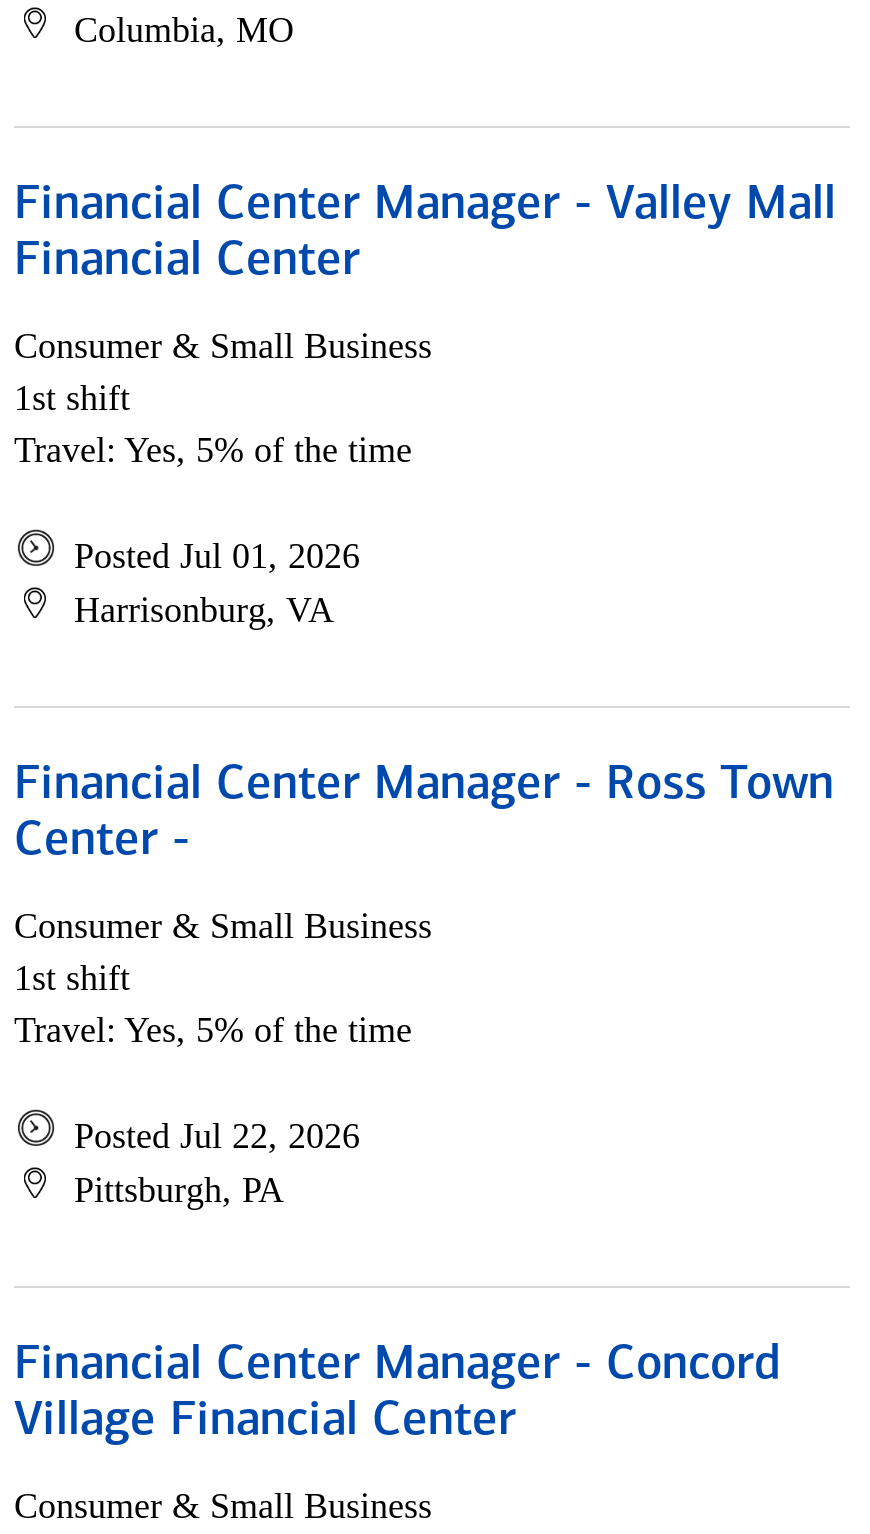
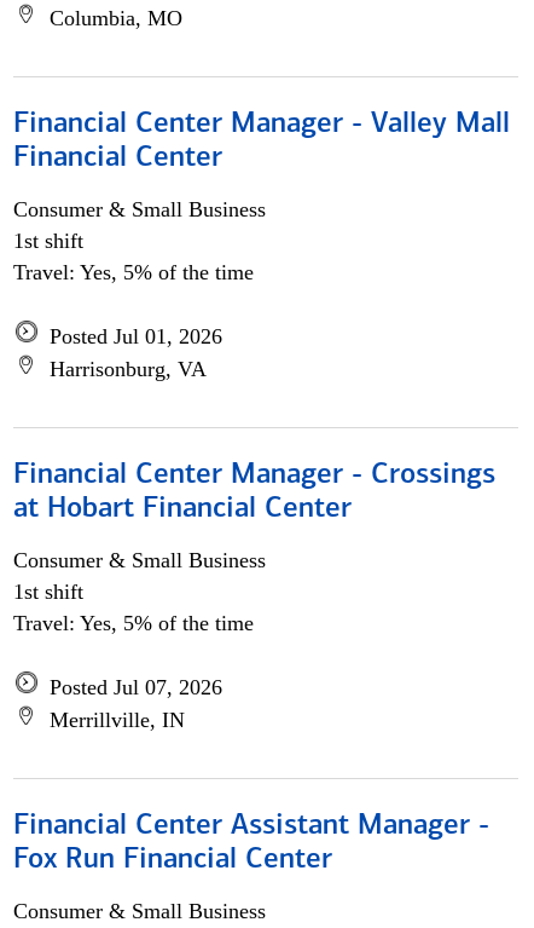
- Financial Center Manager - Ross Town
- Center -
+ Financial Center Manager - Crossings
+ at Hobart Financial Center

- Posted Jul 22, 2026
- Pittsburgh, PA
+ Posted Jul 07, 2026
+ Merrillville, IN

- Financial Center Manager - Concord
- Village Financial Center
+ Financial Center Assistant Manager -
+ Fox Run Financial Center
